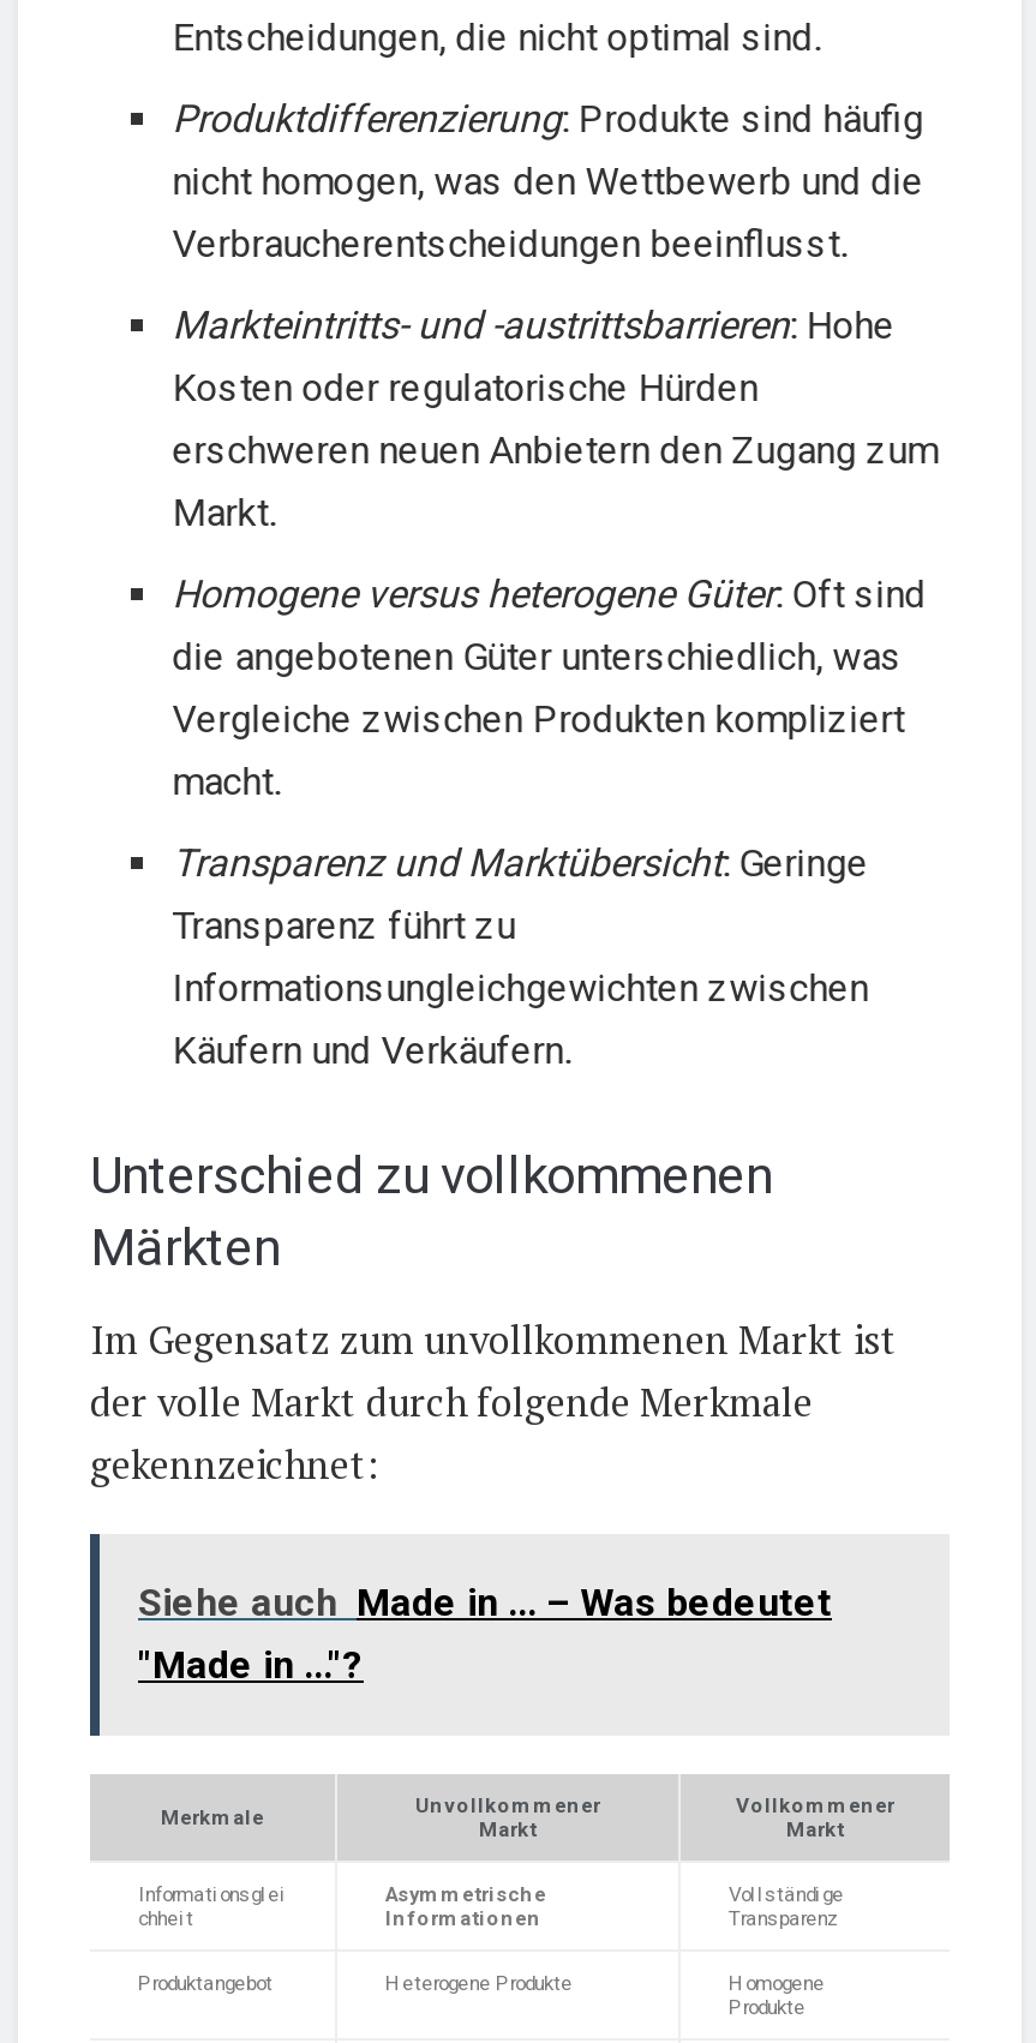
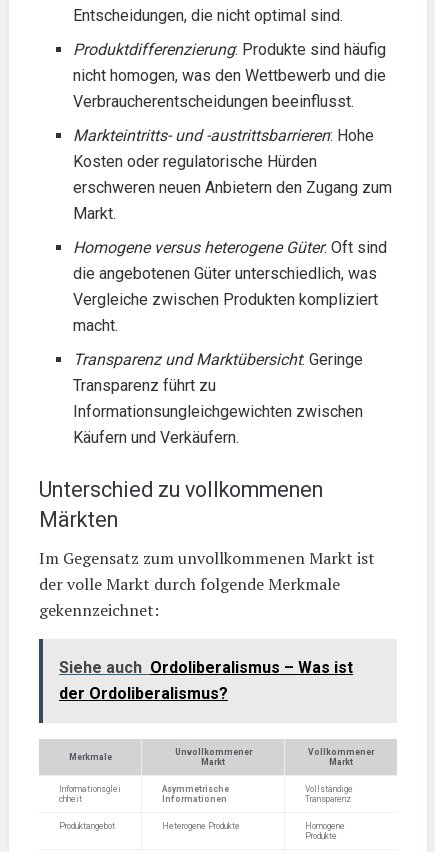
- Siehe auch Made in ... – Was bedeutet
- "Made in ..."?
+ Siehe auch Ordoliberalismus – Was ist
+ der Ordoliberalismus?
